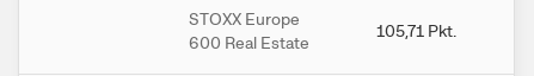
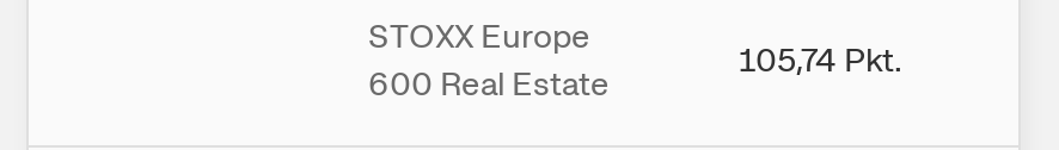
- 105,71 Pkt.
+ 105,74 Pkt.
